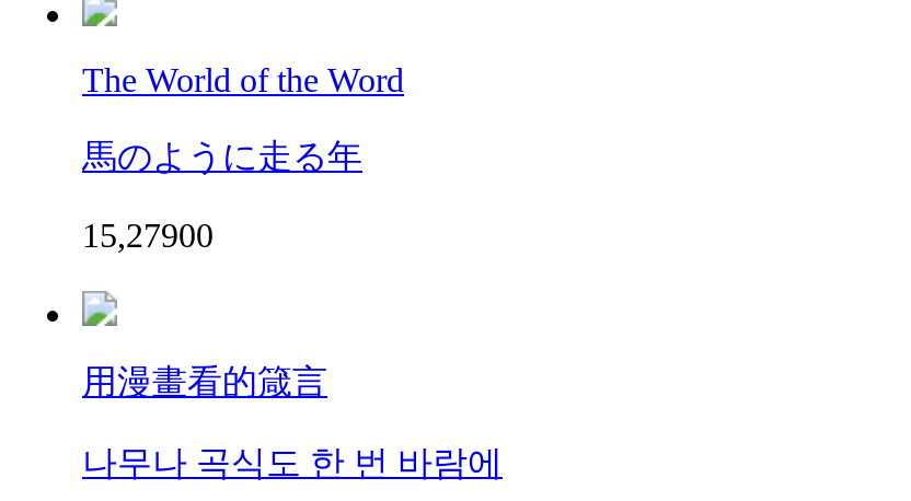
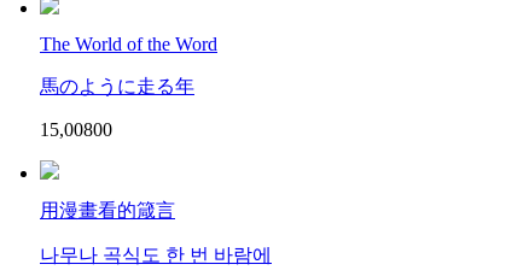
- 15,27900
+ 15,00800
